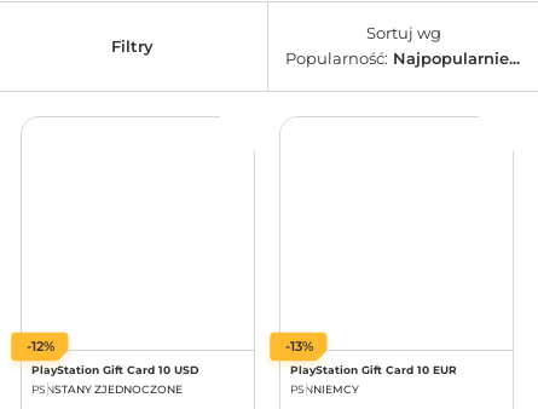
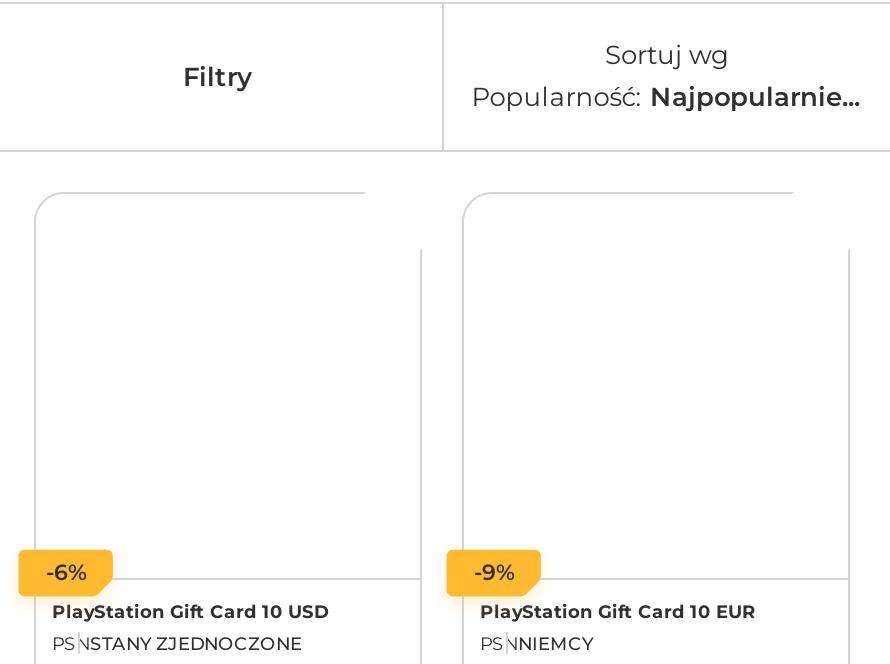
- -12%
+ -6%

- -13%
+ -9%
